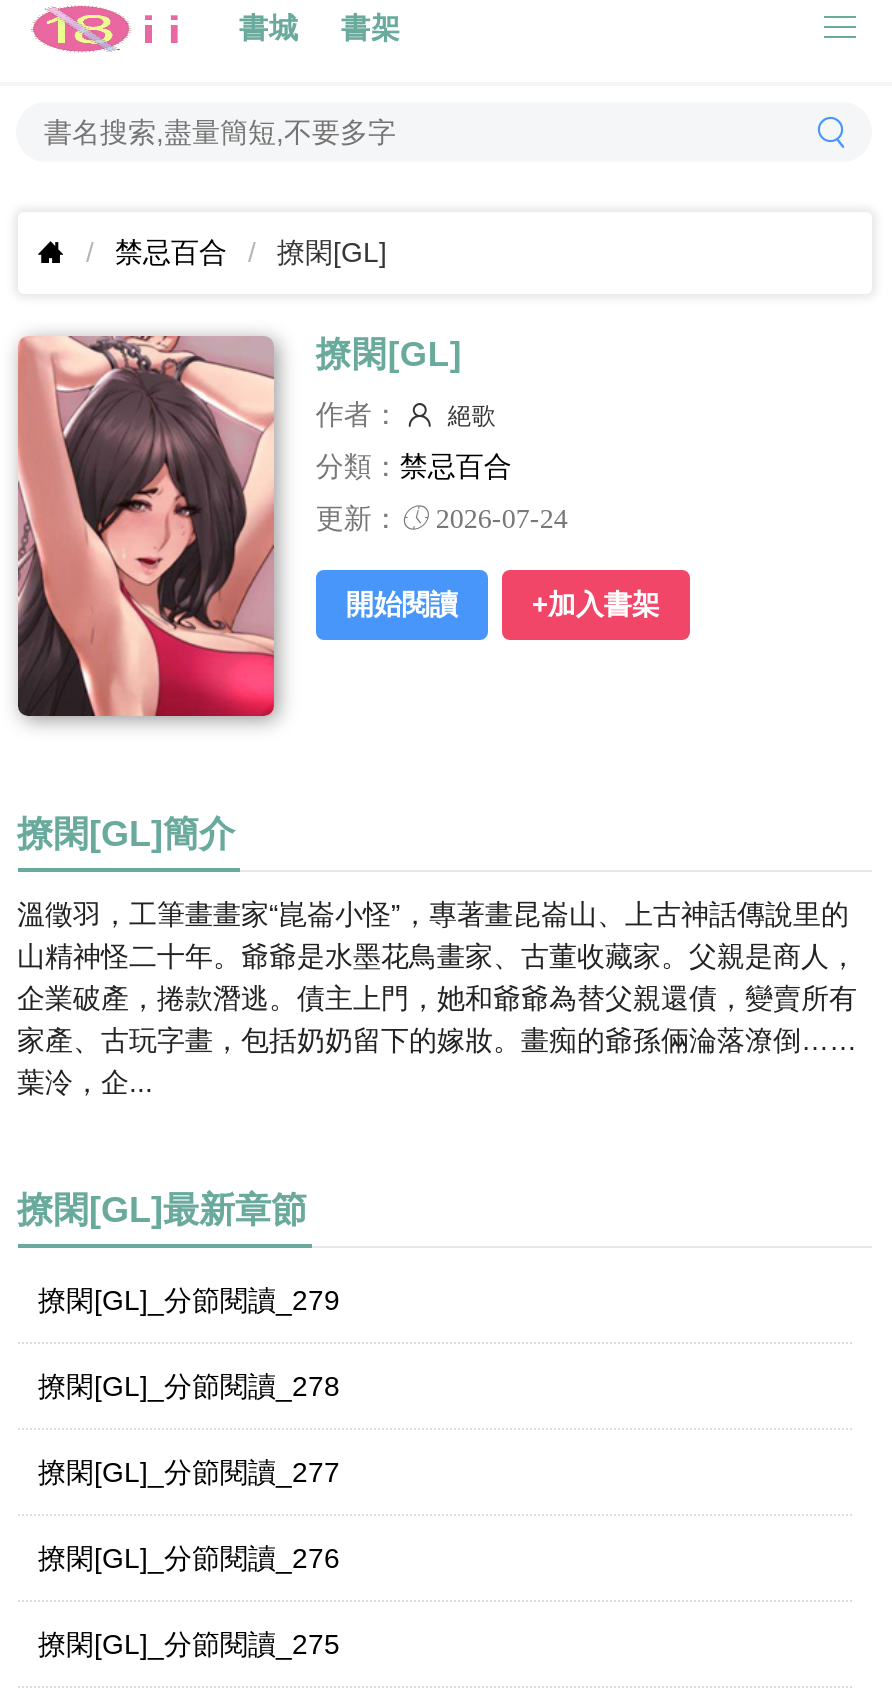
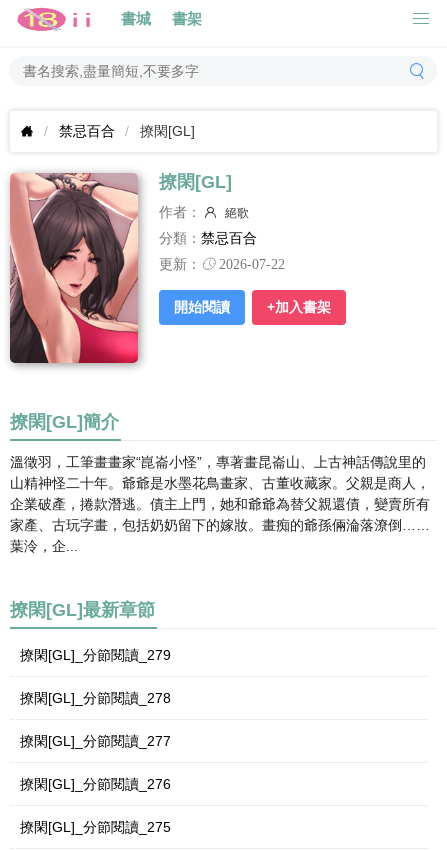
- 更新： 2026-07-24
+ 更新： 2026-07-22
